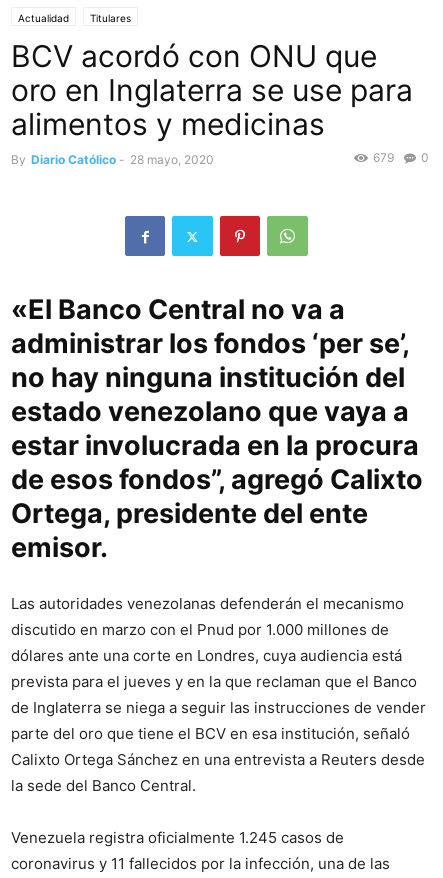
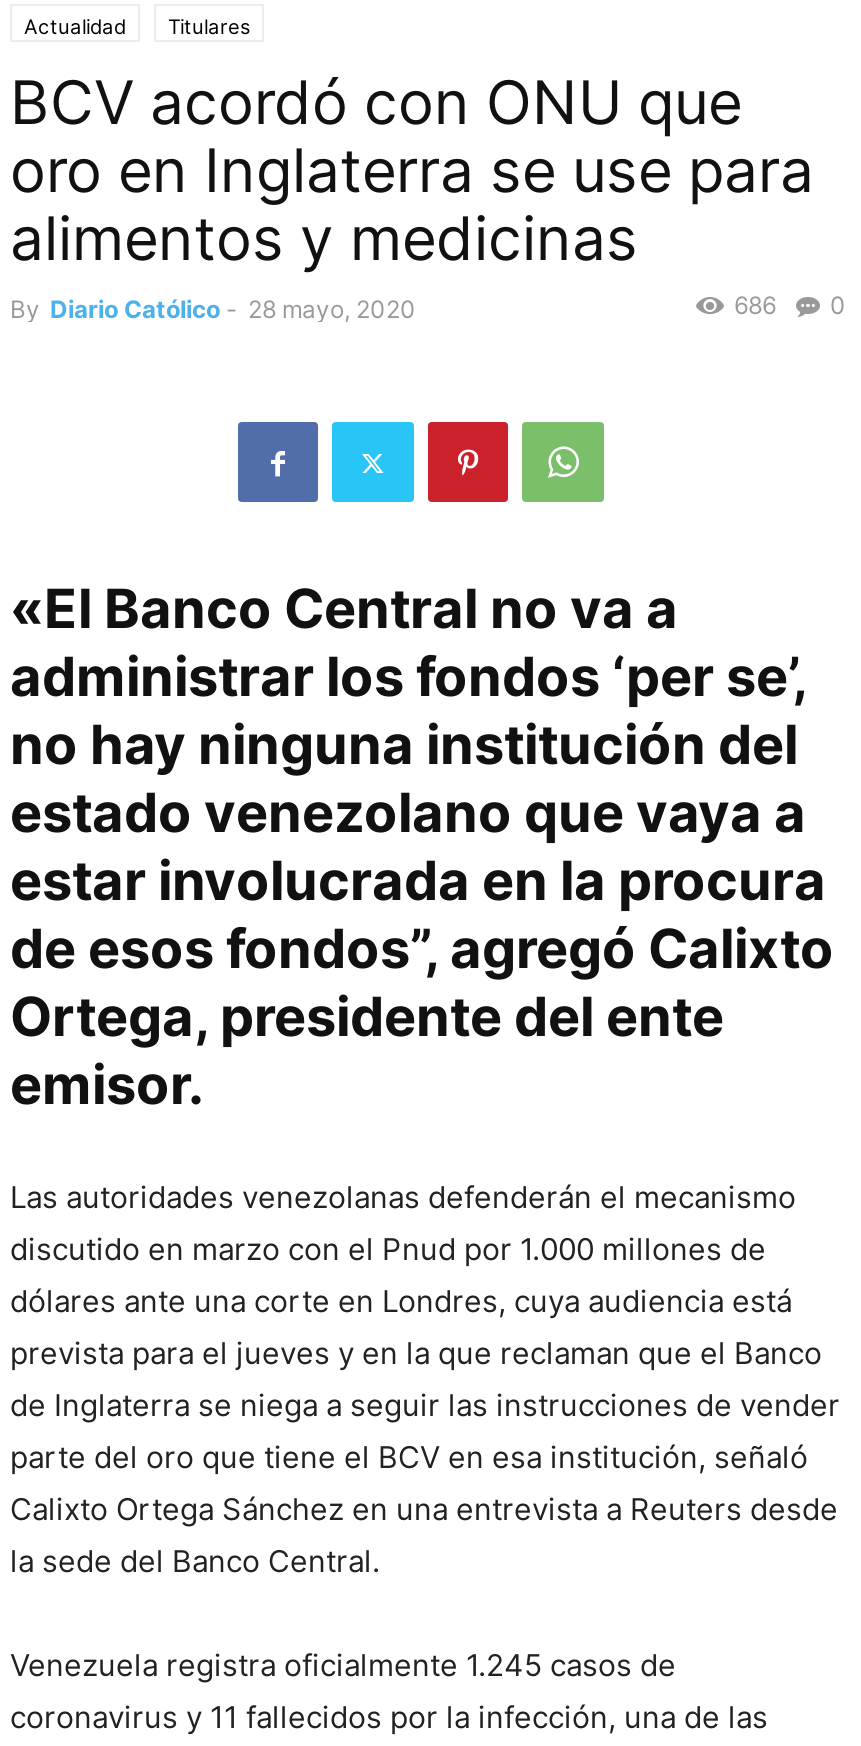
- 679 0
+ 686 0
